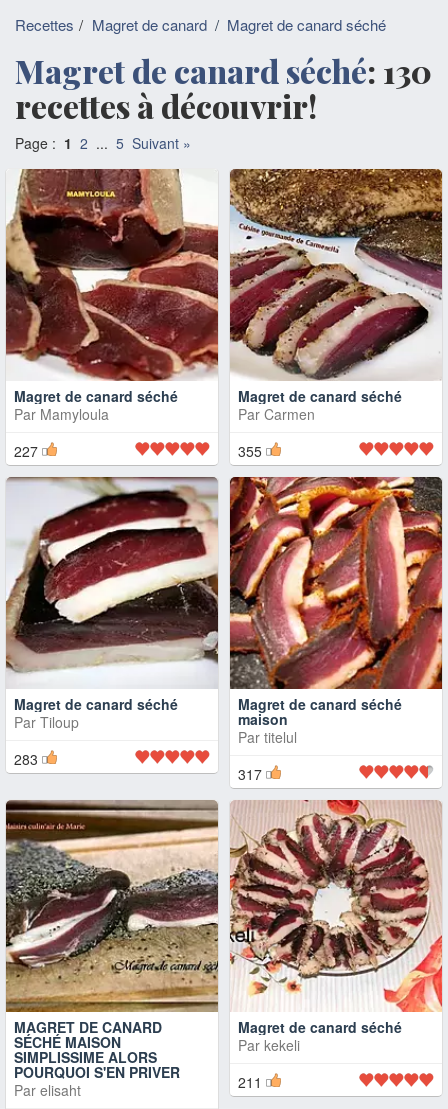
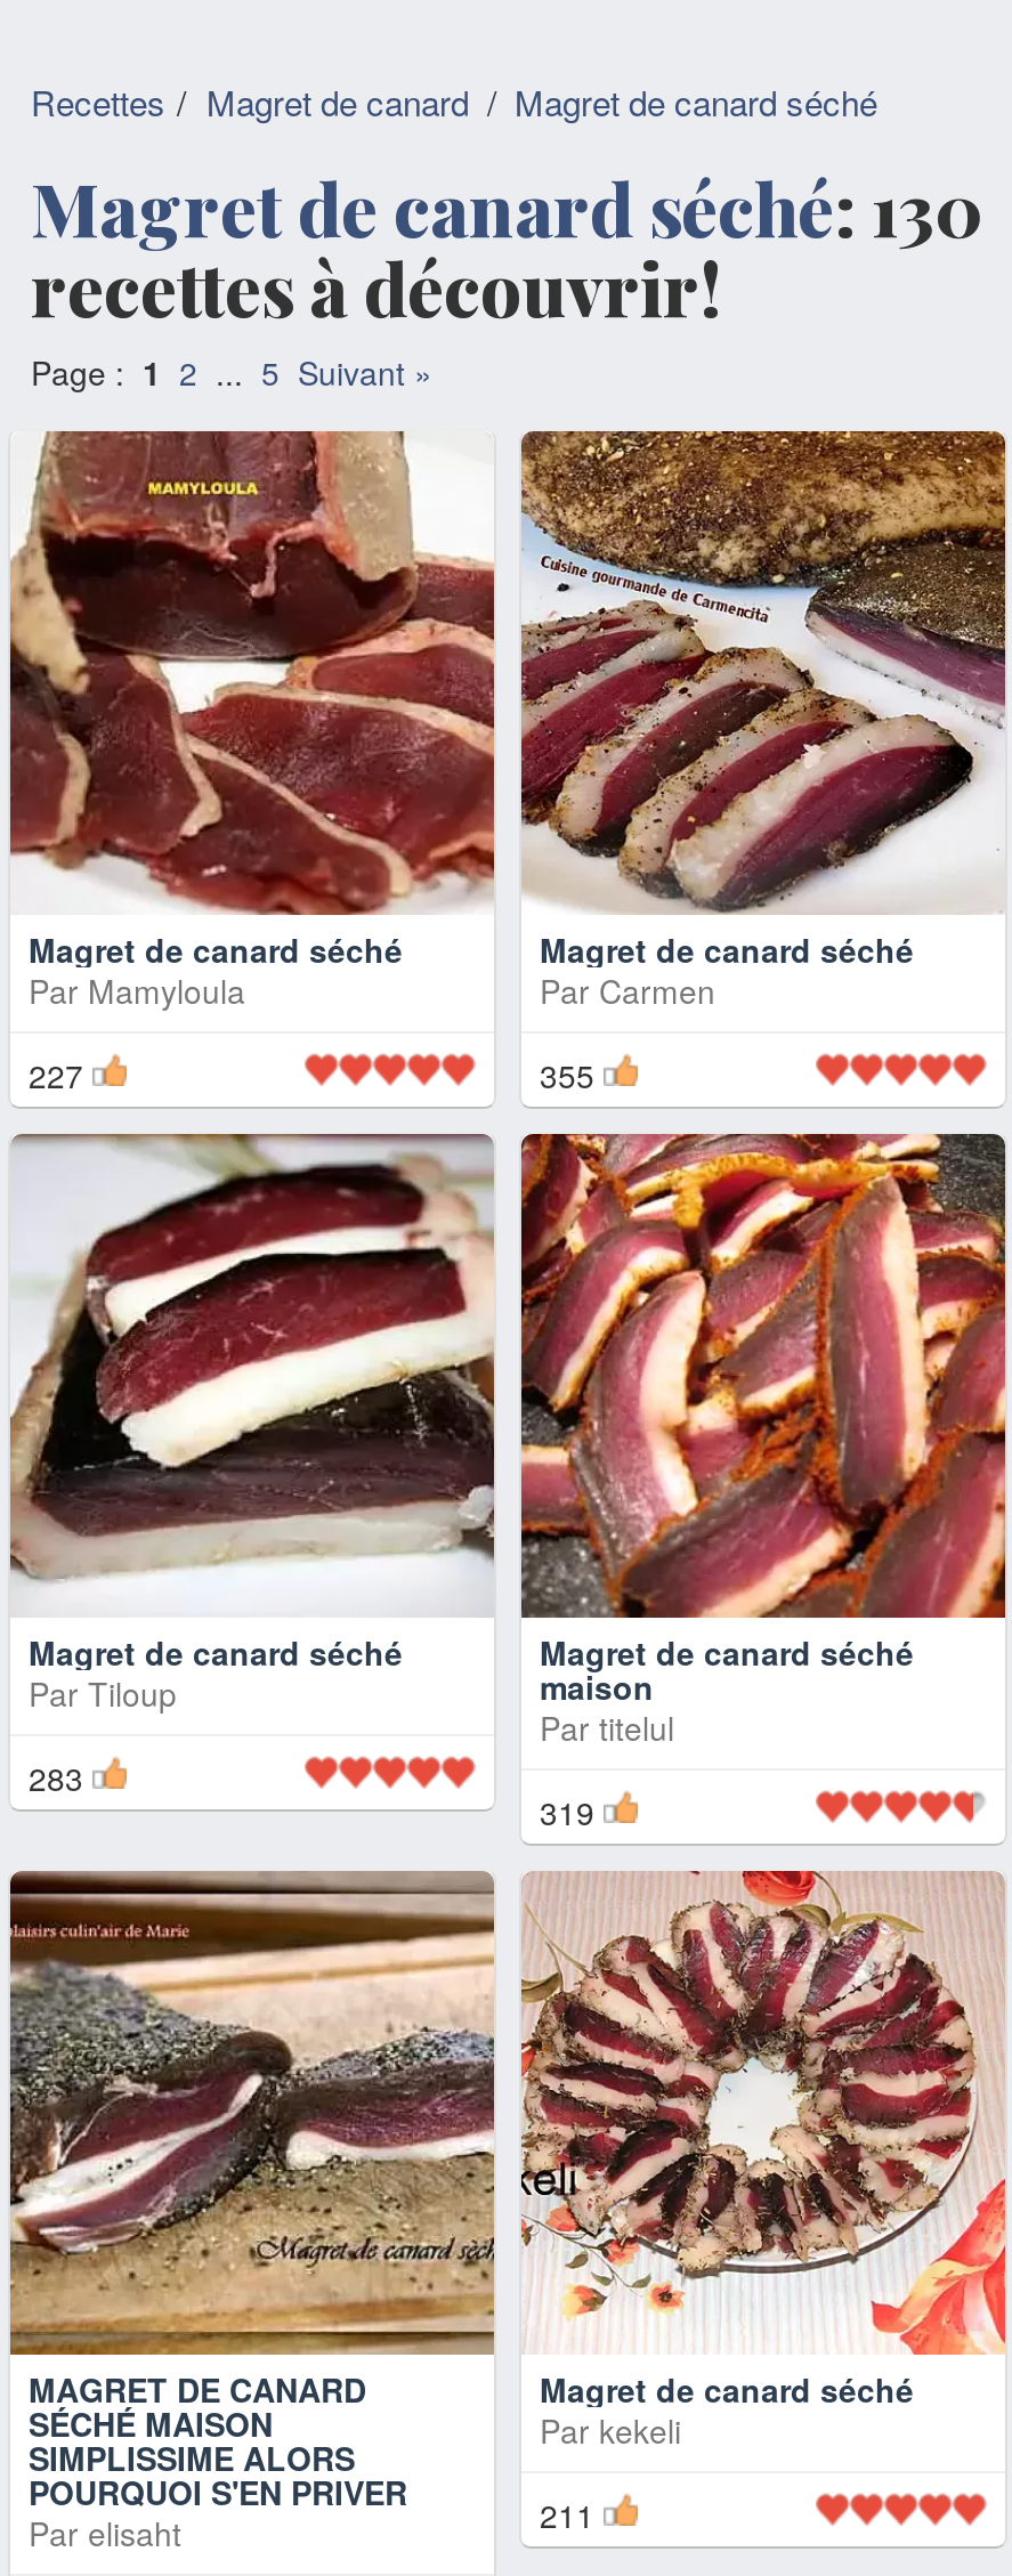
- 317
+ 319
